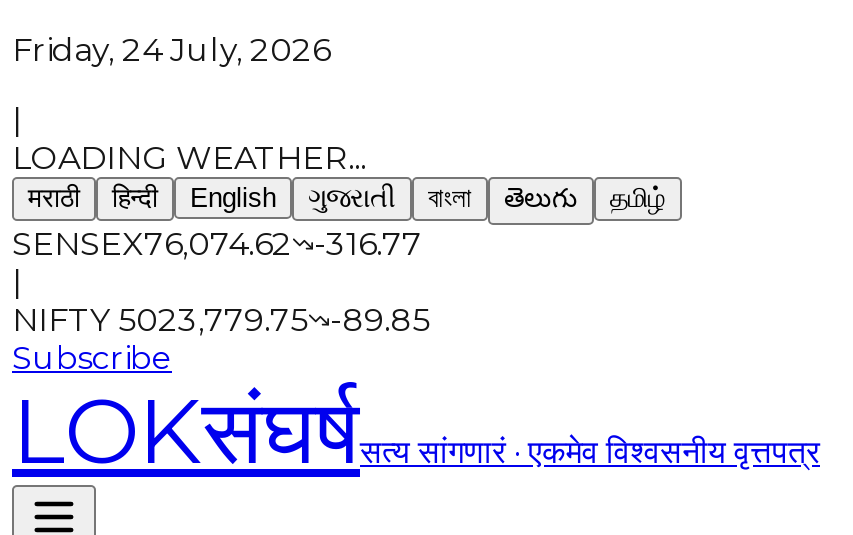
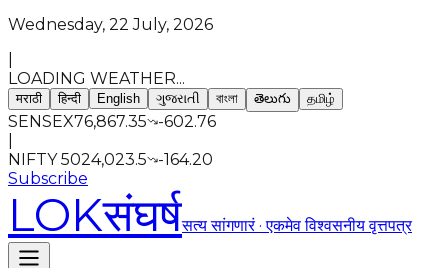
- Friday, 24 July, 2026
+ Wednesday, 22 July, 2026

- SENSEX76,074.62 -316.77
+ SENSEX76,867.35 -602.76

- NIFTY 5023,779.75 -89.85
+ NIFTY 5024,023.5 -164.20
